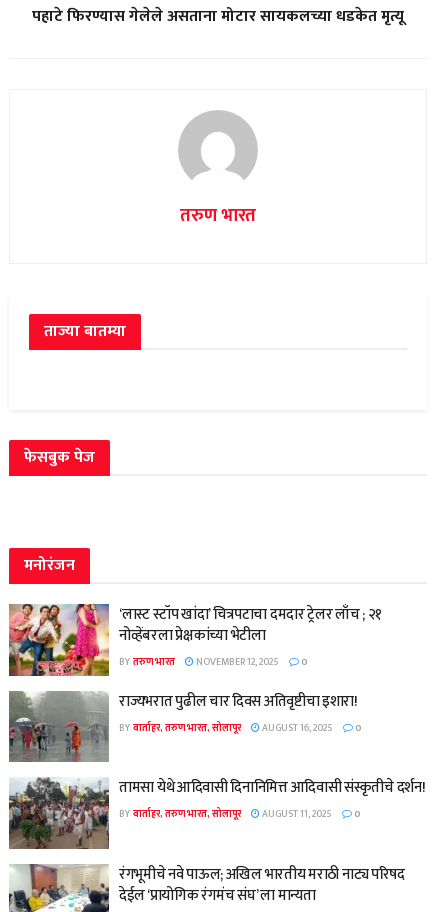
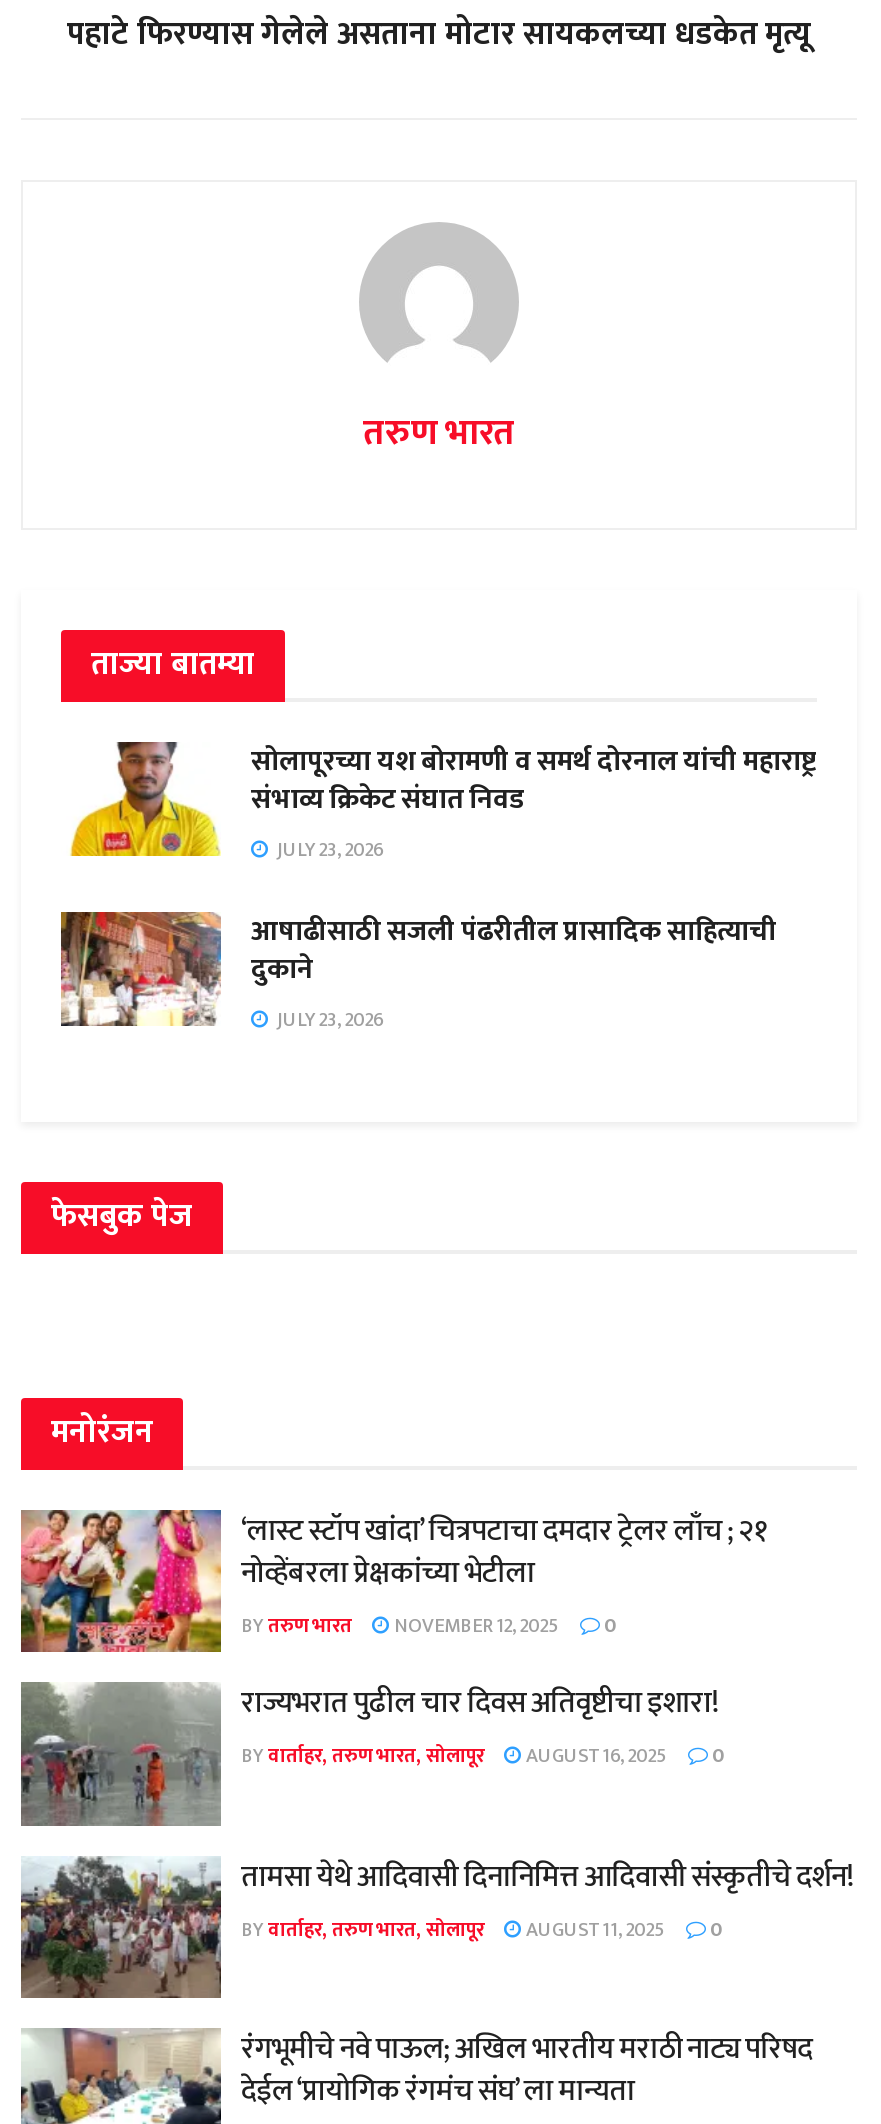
+ [image]

+ [image]
+ सोलापूरच्या यश बोरामणी व समर्थ दोरनाल यांची महाराष्ट्र
+ संभाव्य क्रिकेट संघात निवड
+ JULY 23, 2026
+ आषाढीसाठी सजली पंढरीतील प्रासादिक साहित्याची
+ दुकाने
+ JULY 23, 2026
